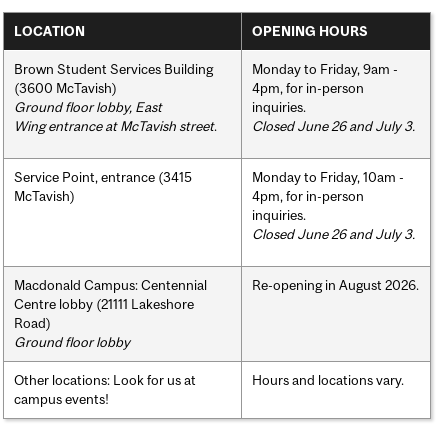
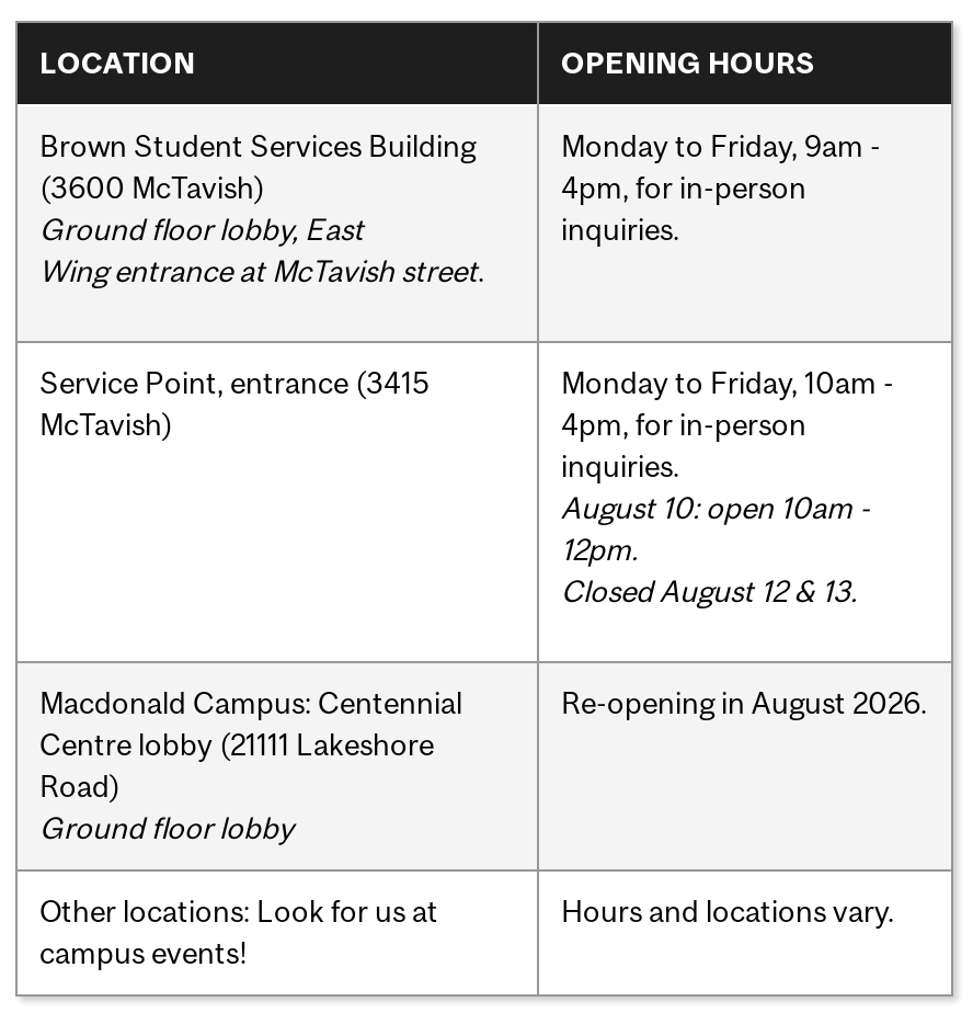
- Closed June 26 and July 3.

- Closed June 26 and July 3.
+ August 10: open 10am -
+ 12pm.
+ Closed August 12 & 13.
